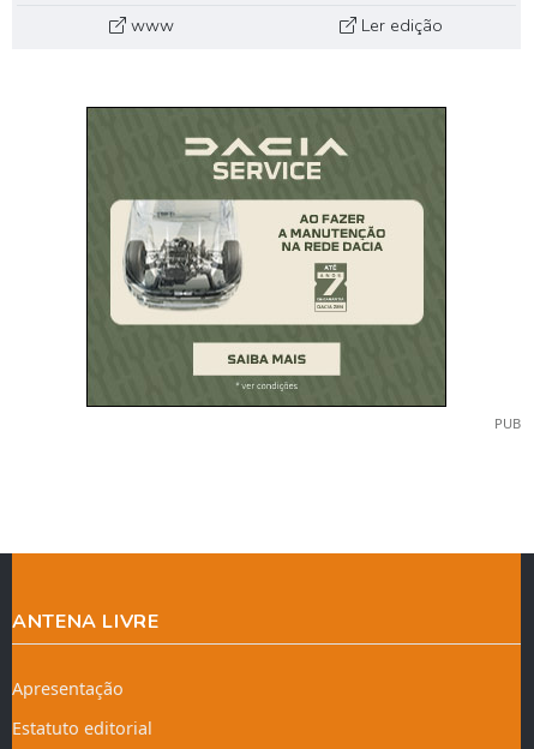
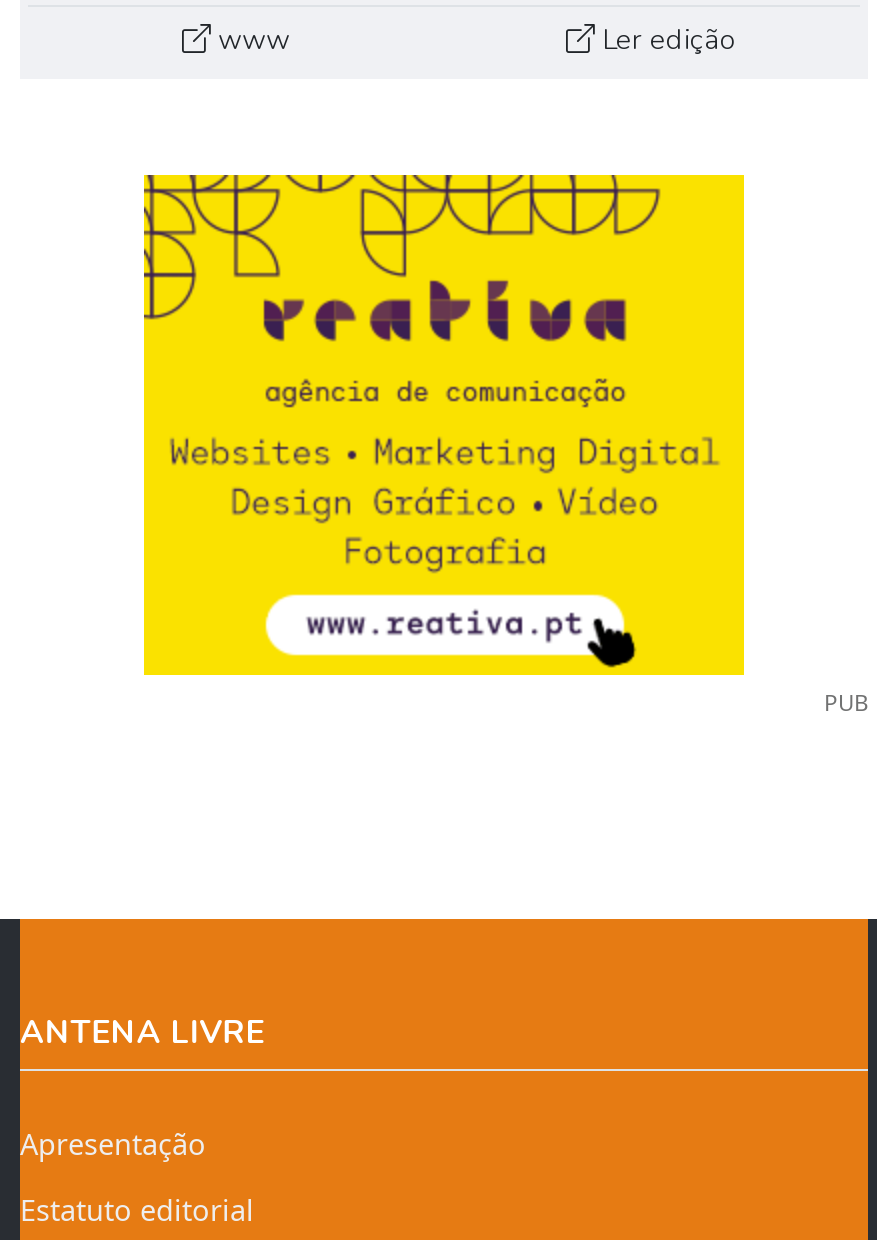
- [image]
+ [image]
